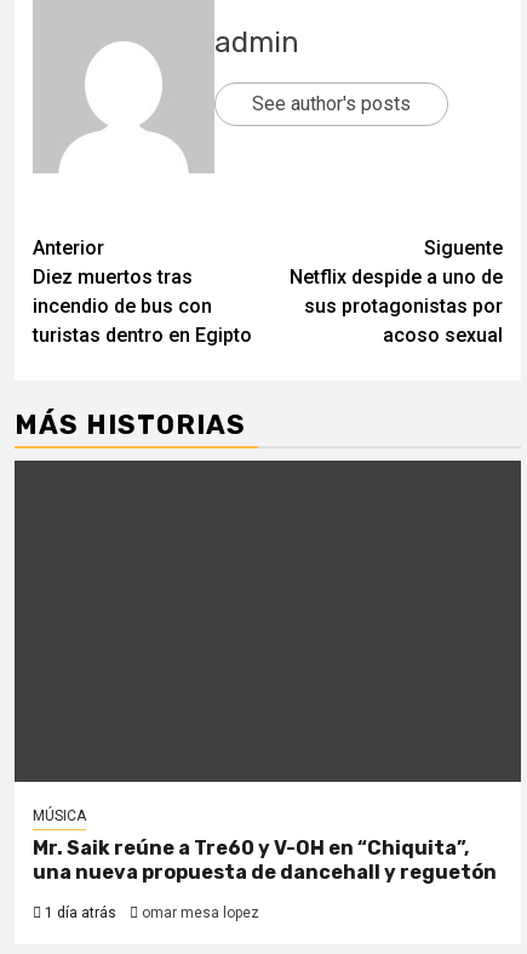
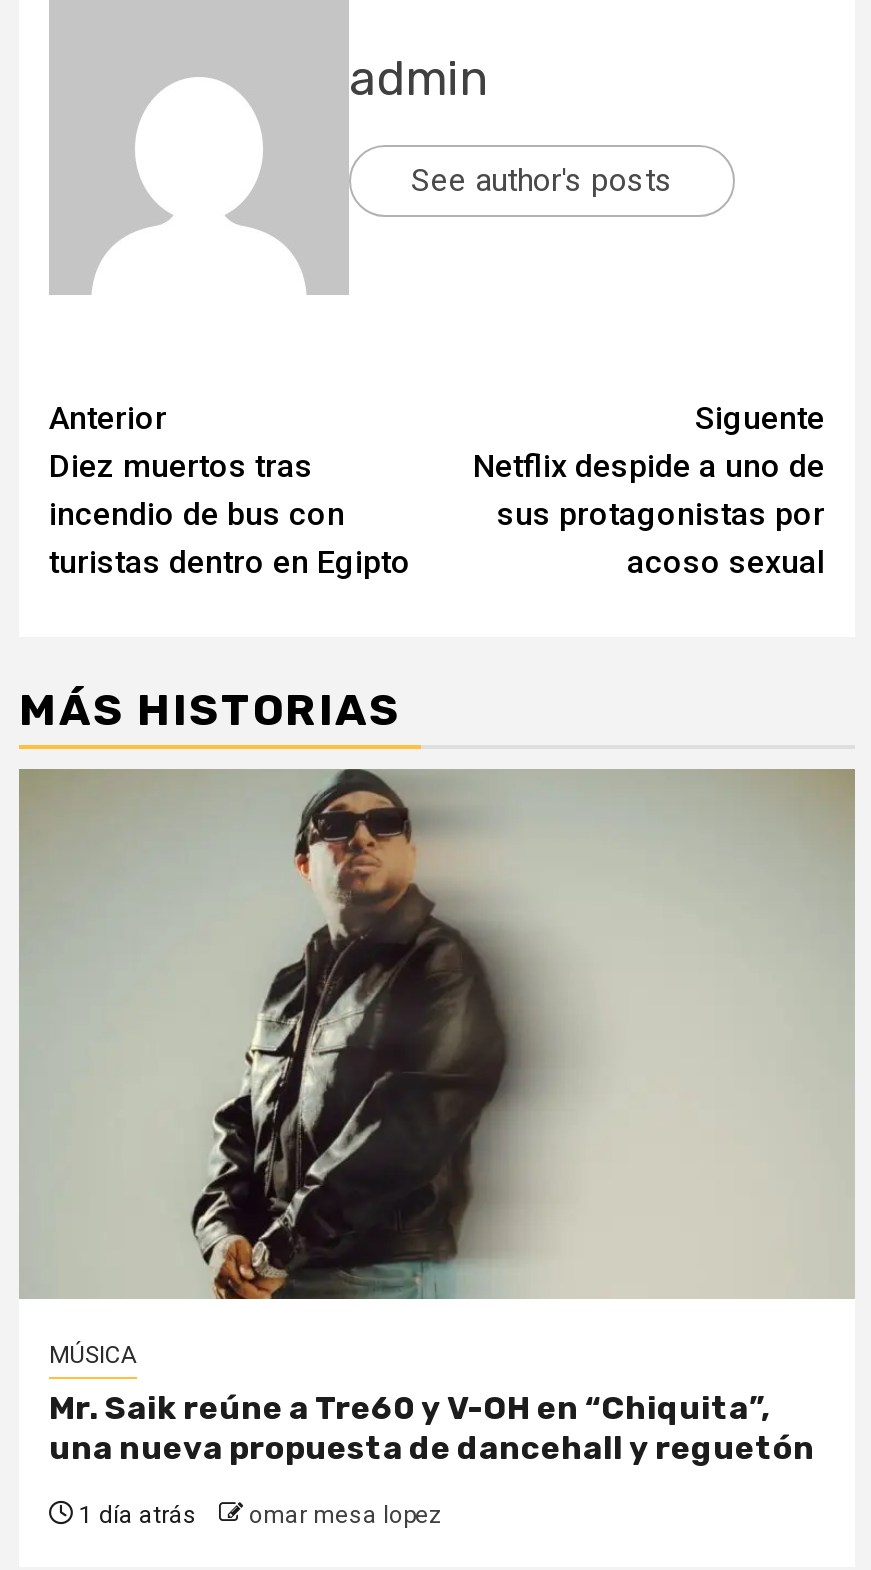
+ [image]
